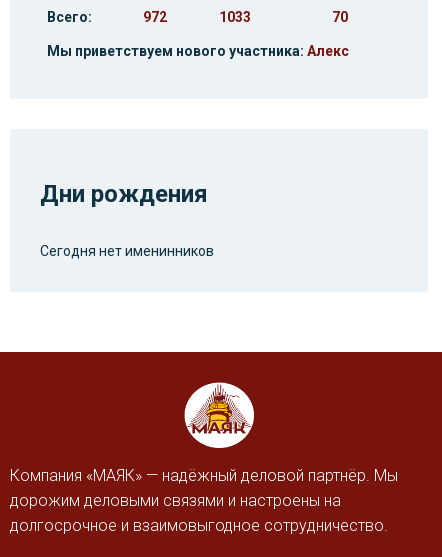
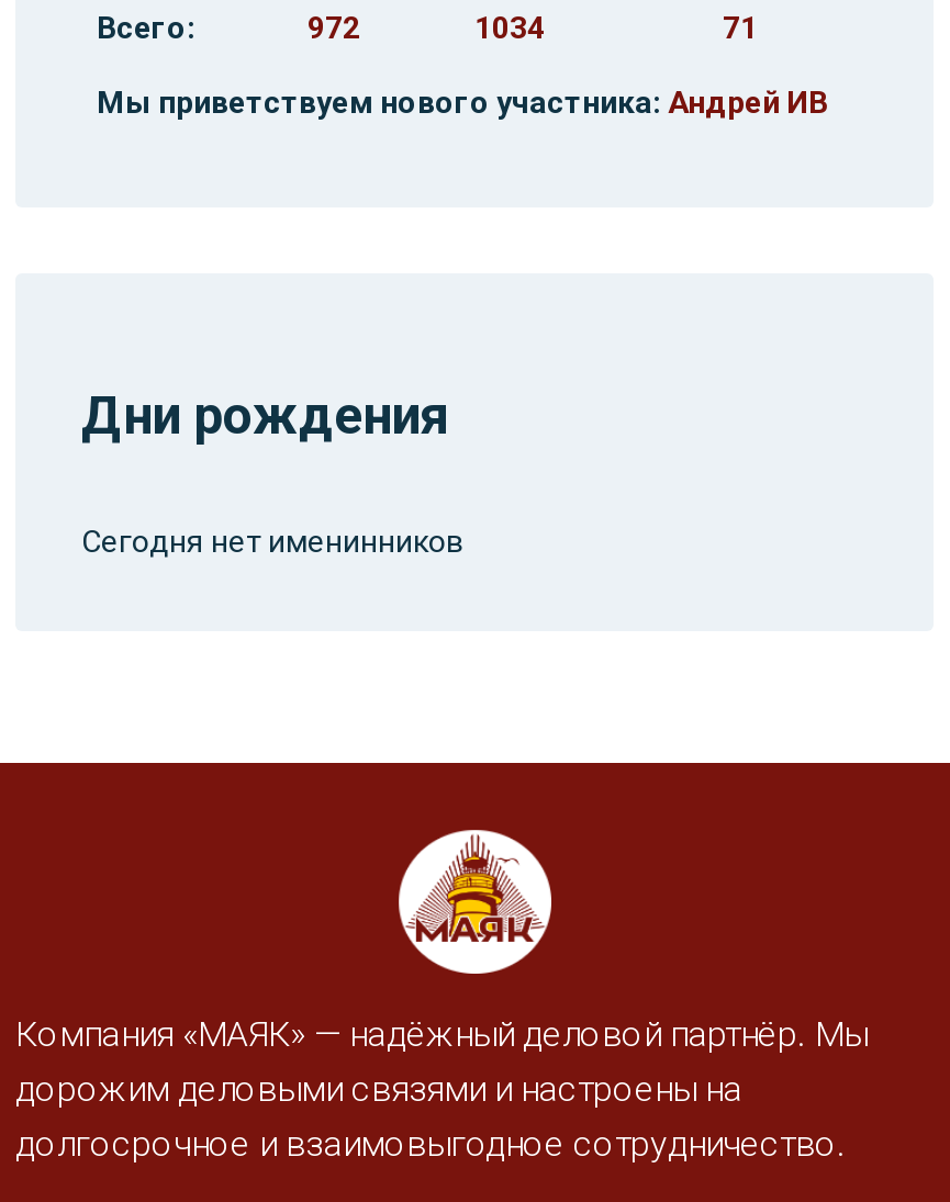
- 1033
- 70
+ 1034
+ 71

- Мы приветствуем нового участника: Алекс
+ Мы приветствуем нового участника: Андрей ИВ
